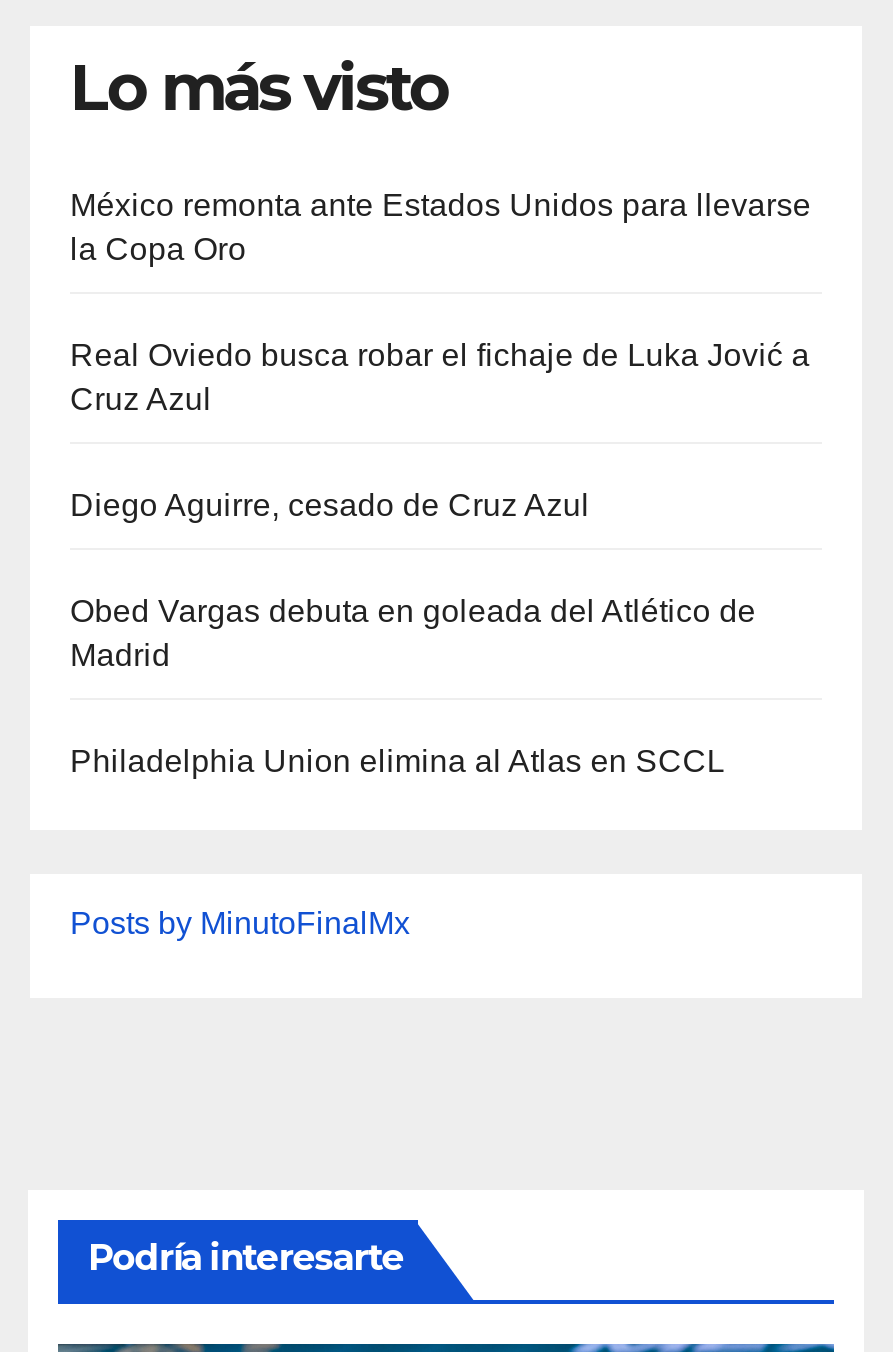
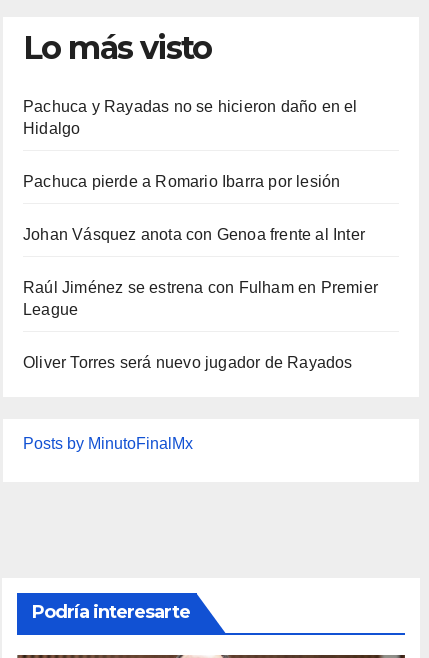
- México remonta ante Estados Unidos para llevarse
- la Copa Oro
+ Pachuca y Rayadas no se hicieron daño en el
+ Hidalgo

- Real Oviedo busca robar el fichaje de Luka Jović a
- Cruz Azul
+ Pachuca pierde a Romario Ibarra por lesión

- Diego Aguirre, cesado de Cruz Azul
+ Johan Vásquez anota con Genoa frente al Inter

- Obed Vargas debuta en goleada del Atlético de
- Madrid
+ Raúl Jiménez se estrena con Fulham en Premier
+ League

- Philadelphia Union elimina al Atlas en SCCL
+ Oliver Torres será nuevo jugador de Rayados
